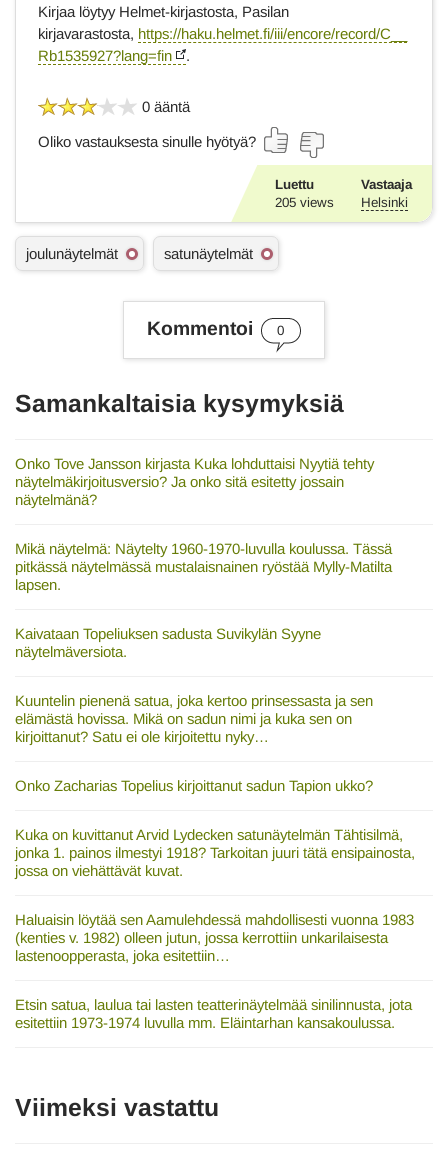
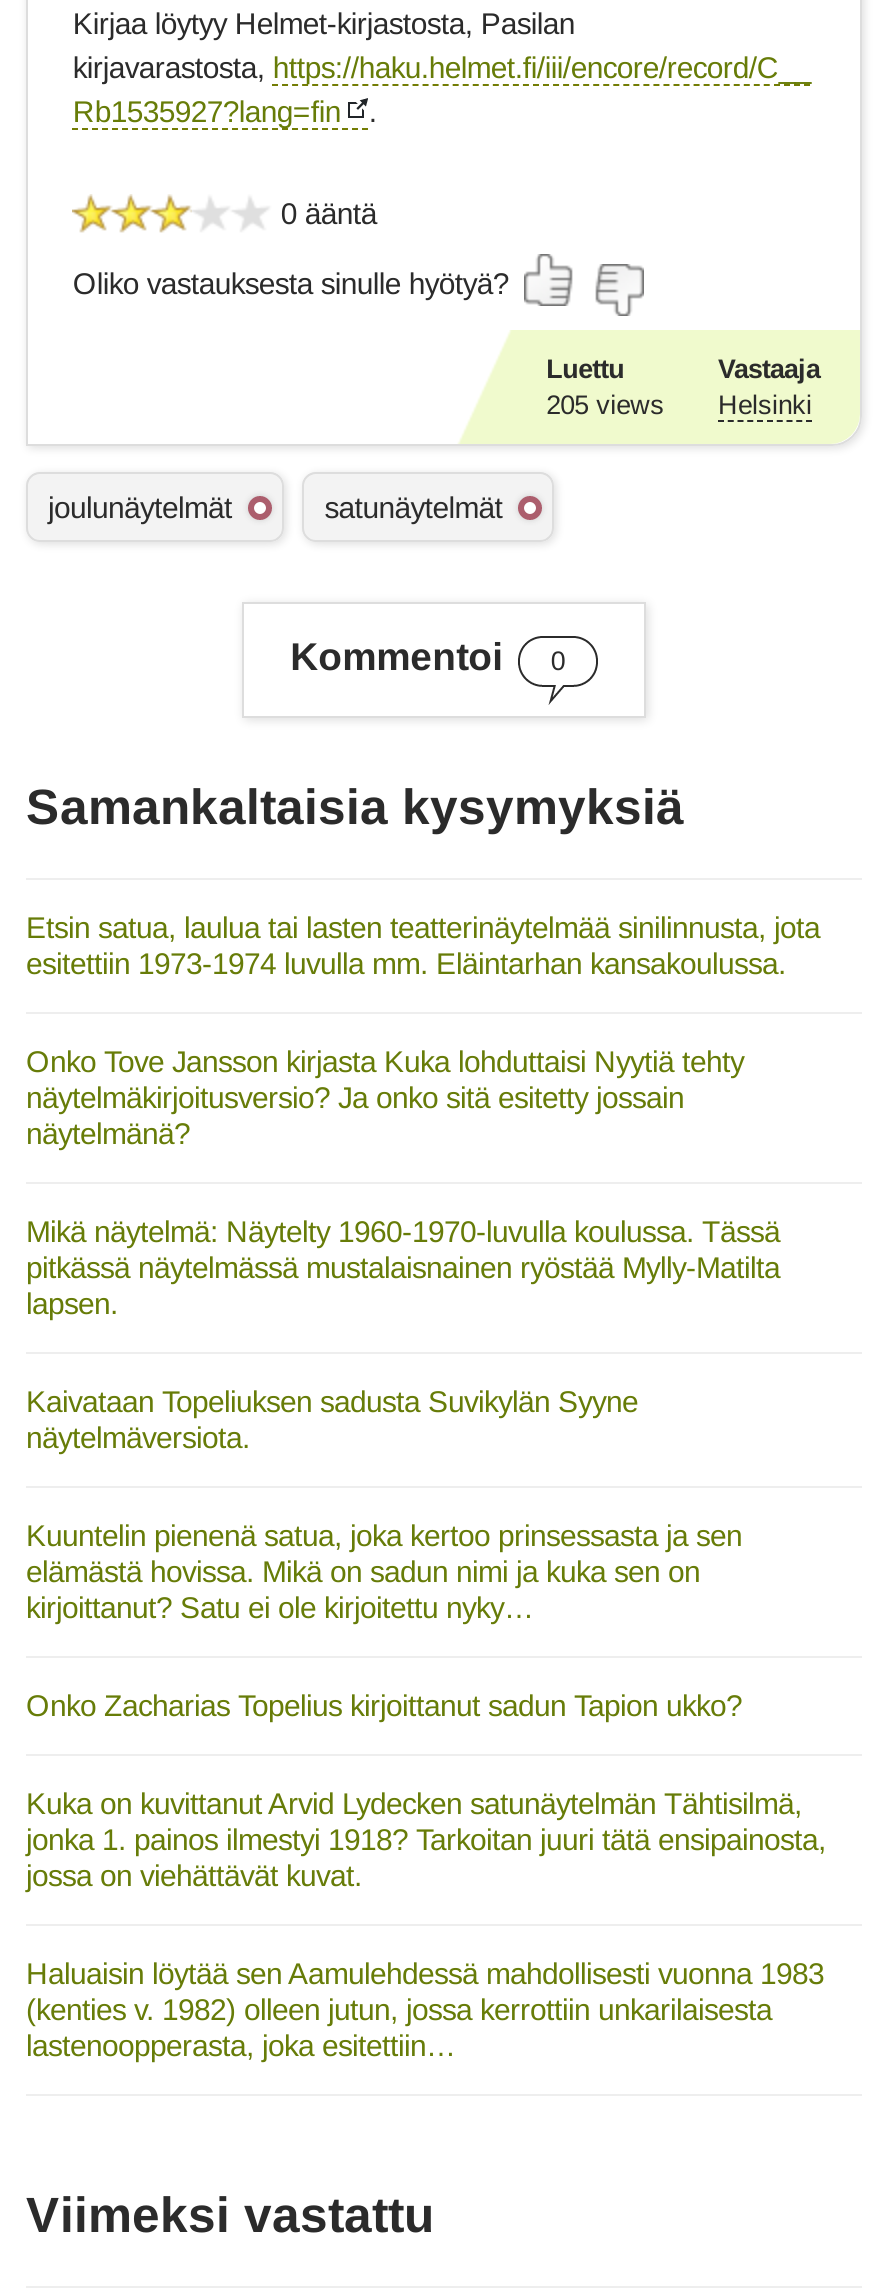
moved down: Onko Tove Jansson kirjasta Kuka lohduttaisi Nyytiä tehty | näytelmäkirjoitusversio? Ja onko sitä esitetty jossain | näytelmänä? | ... | (kenties v. 1982) olleen jutun, jossa kerrottiin unkarilaisesta | lastenoopperasta, joka esitettiin…

moved up: Etsin satua, laulua tai lasten teatterinäytelmää sinilinnusta, jota | esitettiin 1973-1974 luvulla mm. Eläintarhan kansakoulussa.
